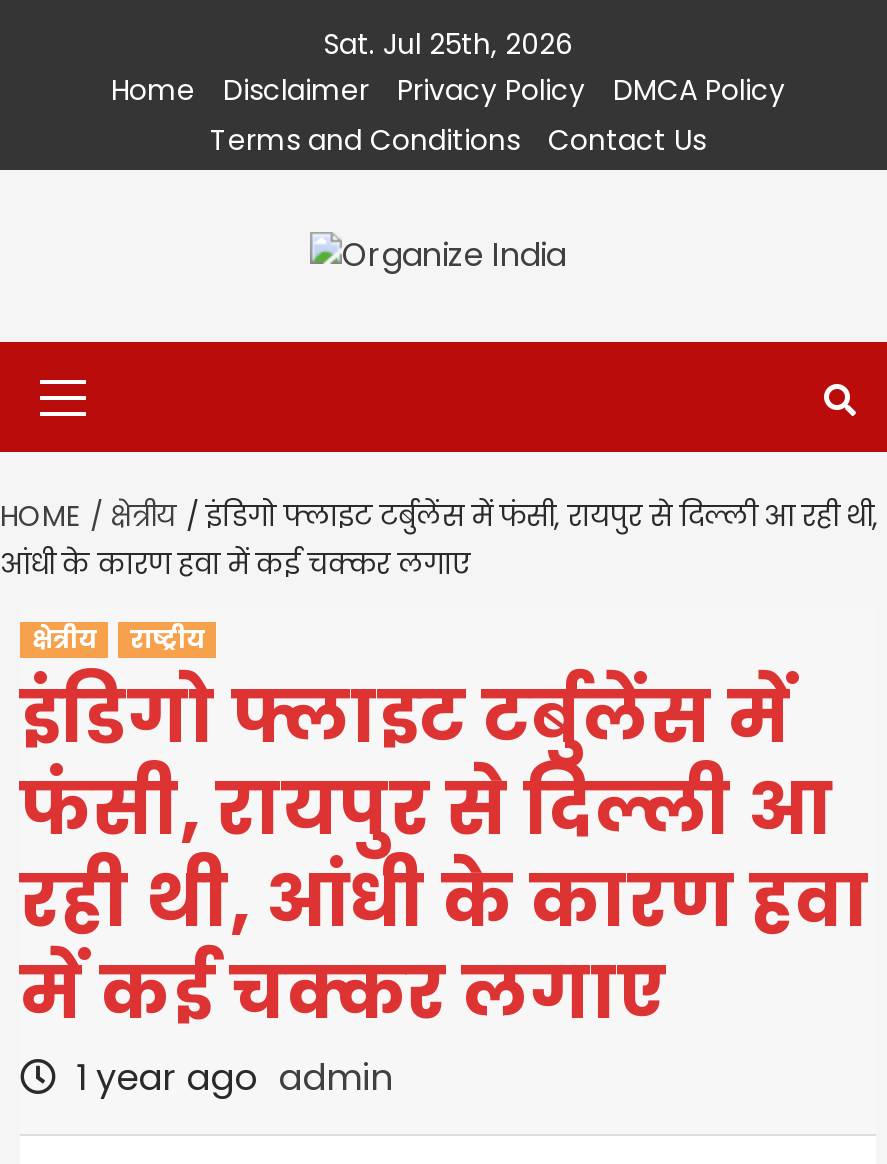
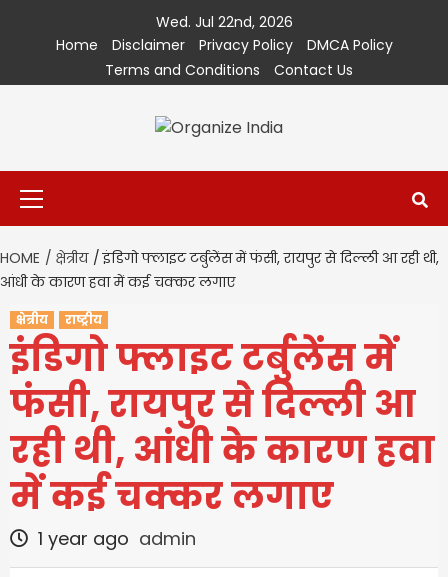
- Sat. Jul 25th, 2026
+ Wed. Jul 22nd, 2026
